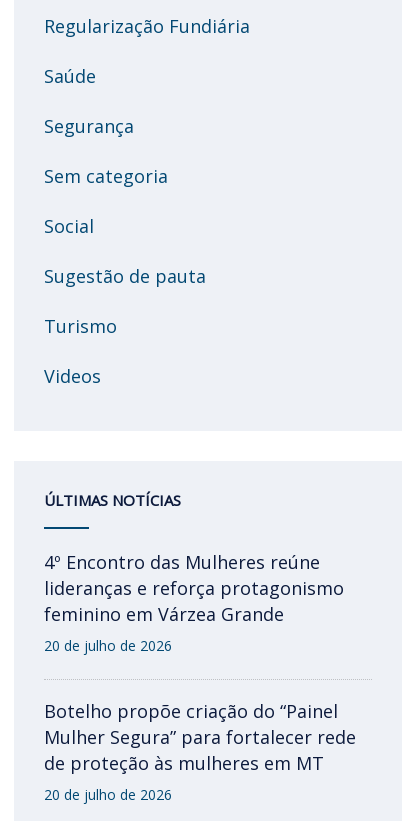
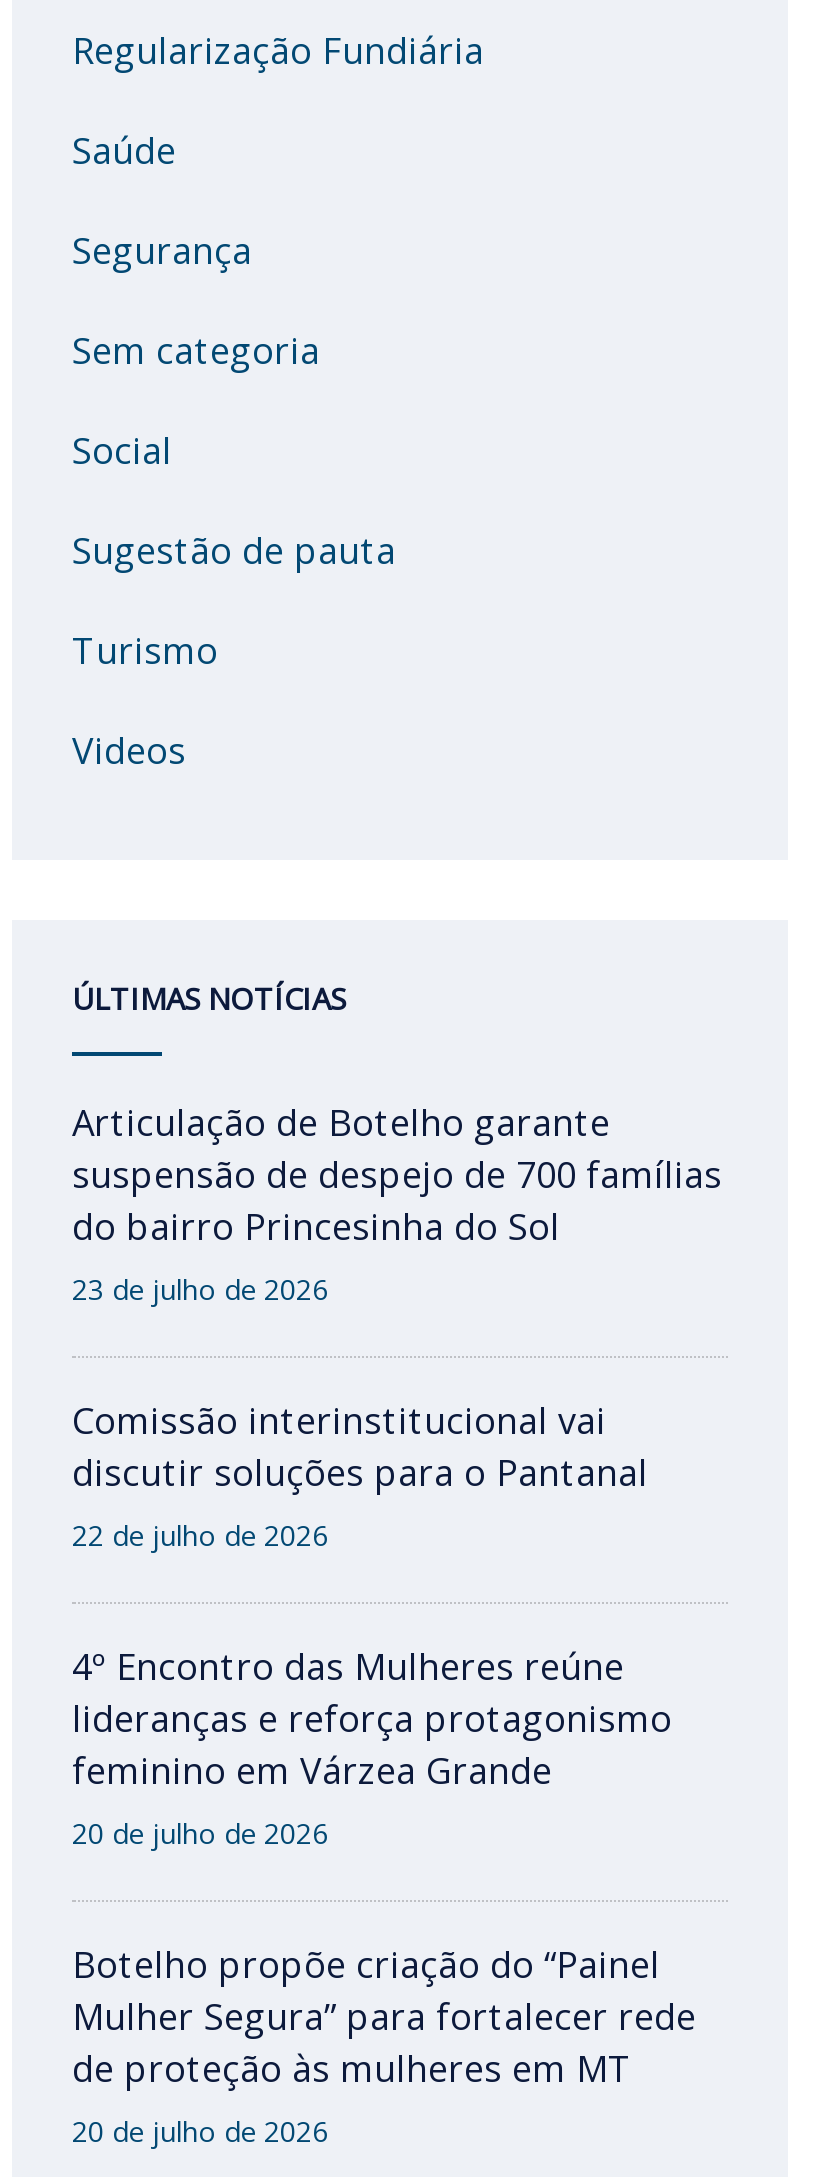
+ Articulação de Botelho garante
+ suspensão de despejo de 700 famílias
+ do bairro Princesinha do Sol
+ 23 de julho de 2026
+ Comissão interinstitucional vai
+ discutir soluções para o Pantanal
+ 22 de julho de 2026
